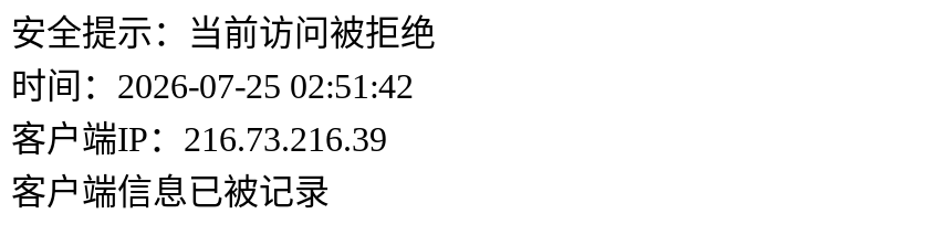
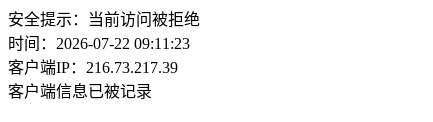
- 时间：2026-07-25 02:51:42
+ 时间：2026-07-22 09:11:23

- 客户端IP：216.73.216.39
+ 客户端IP：216.73.217.39
